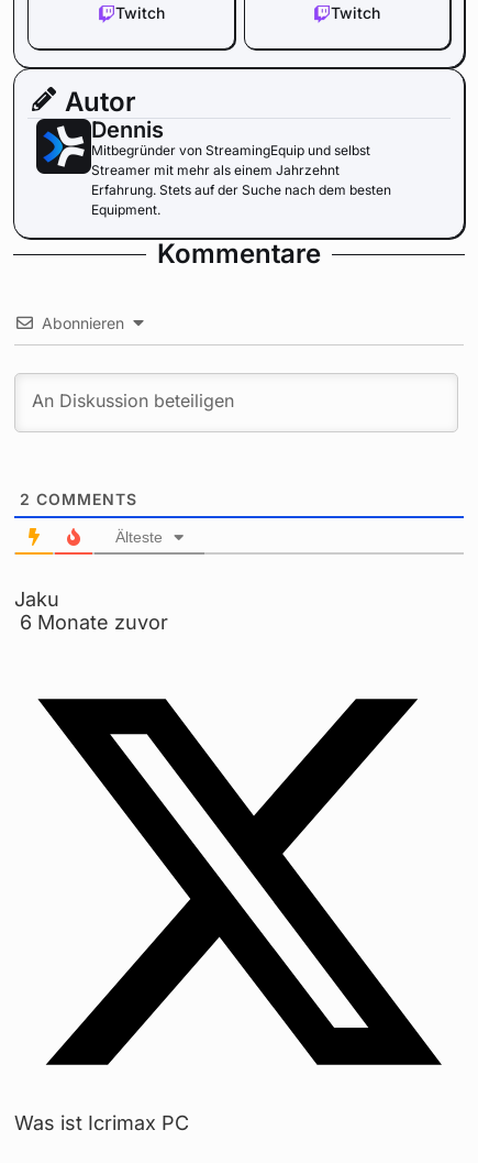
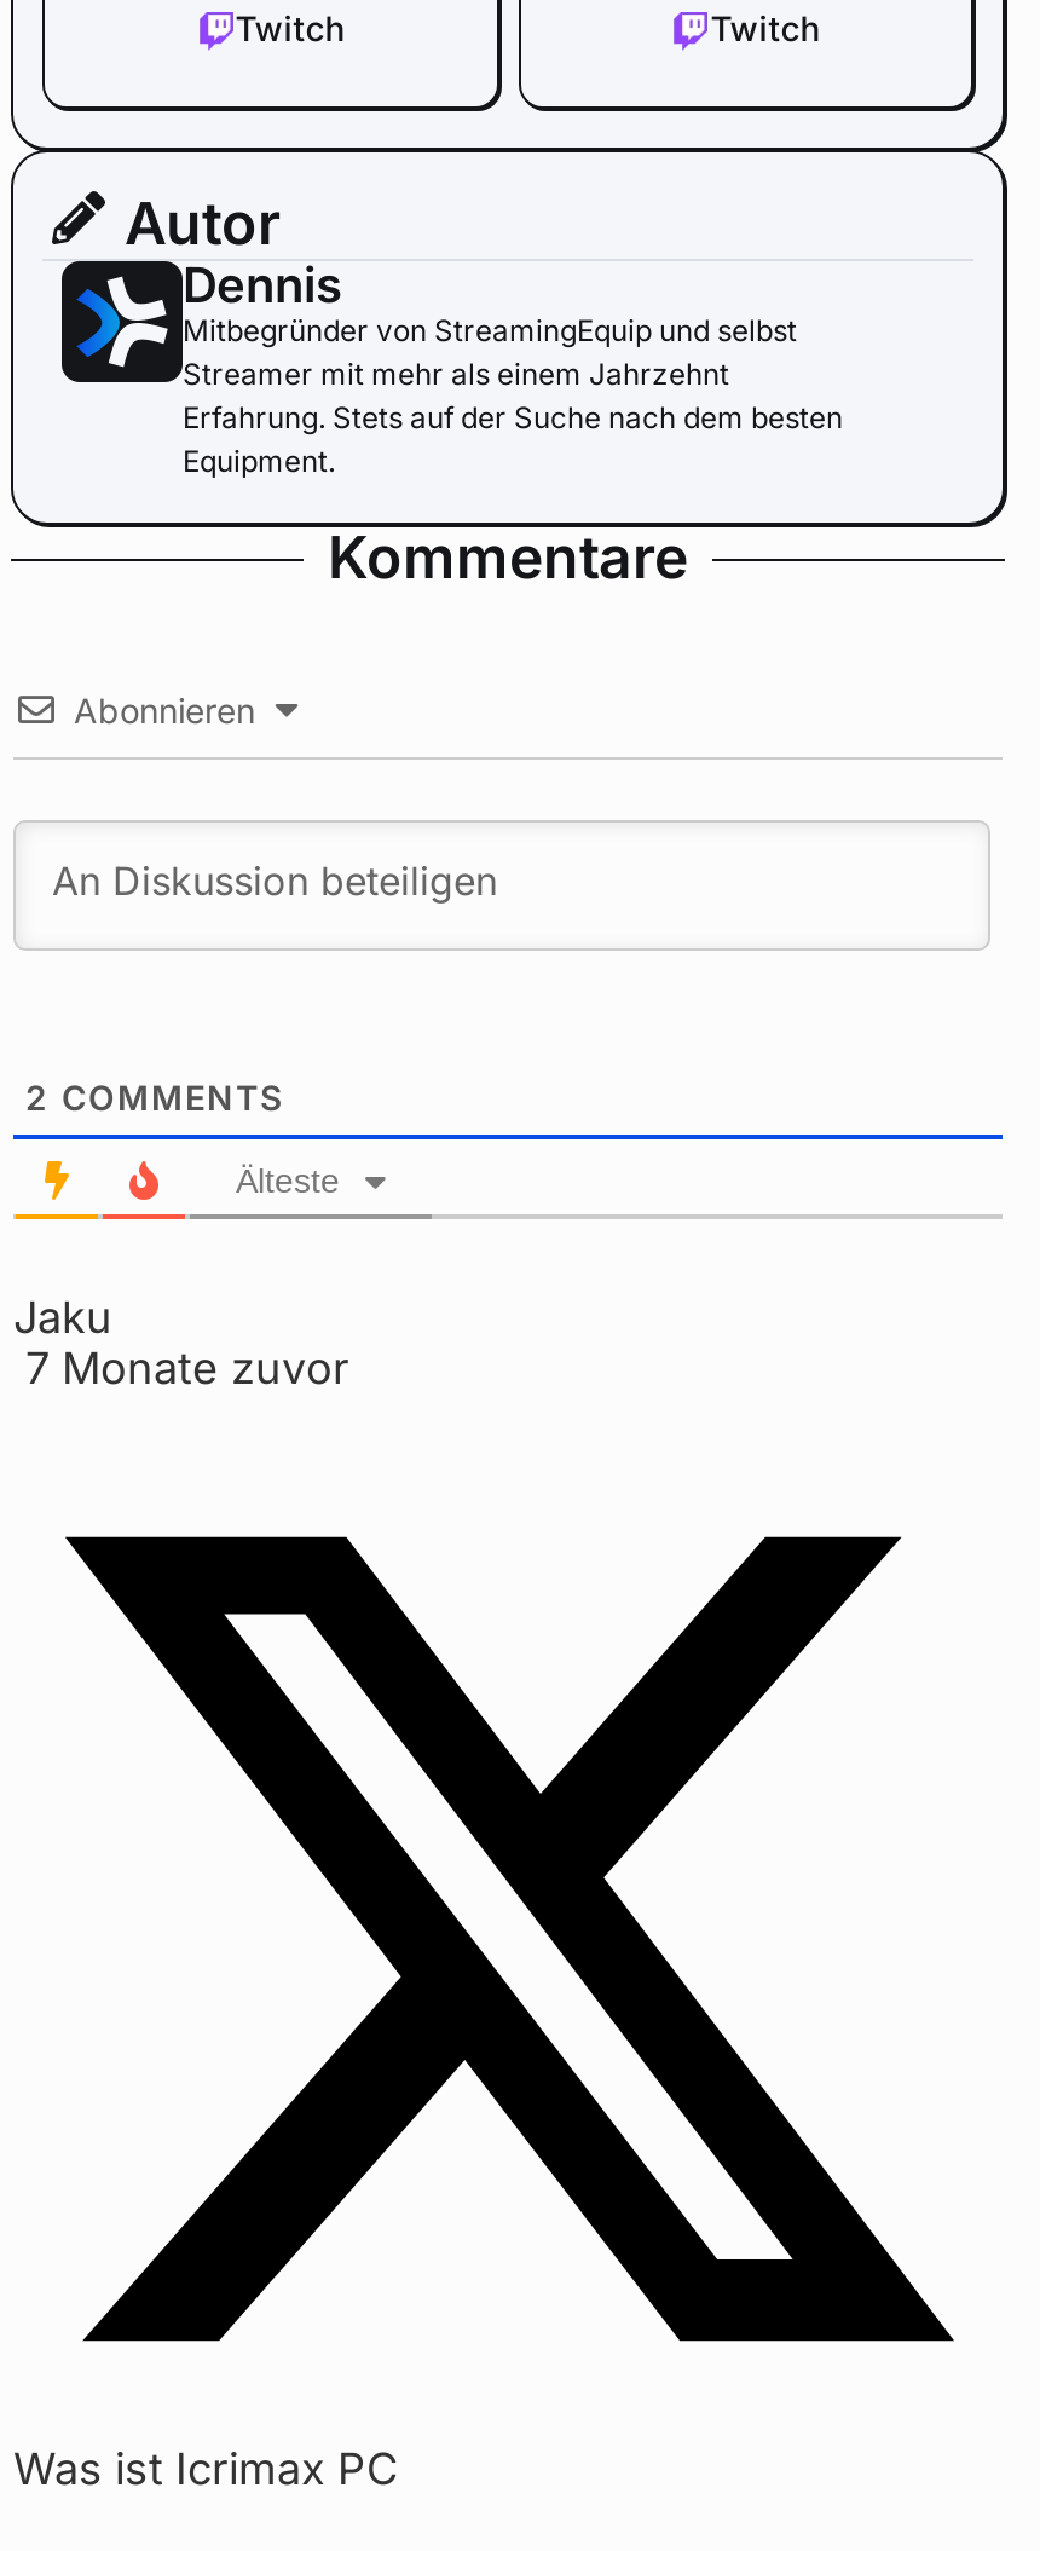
- 6 Monate zuvor
+ 7 Monate zuvor
